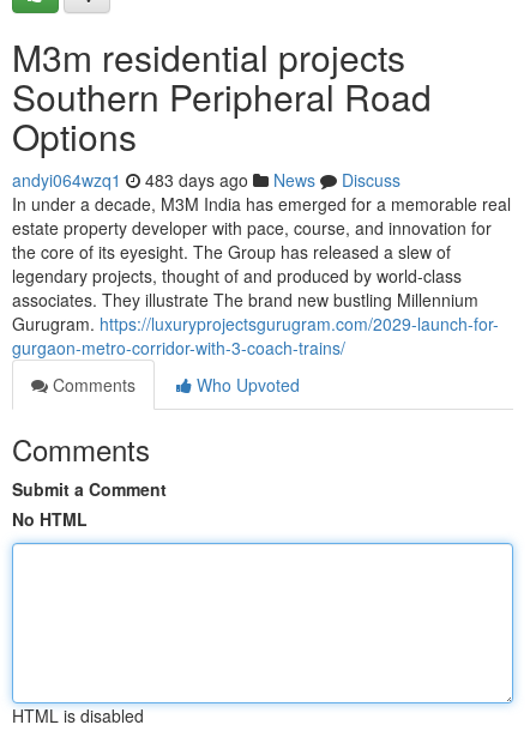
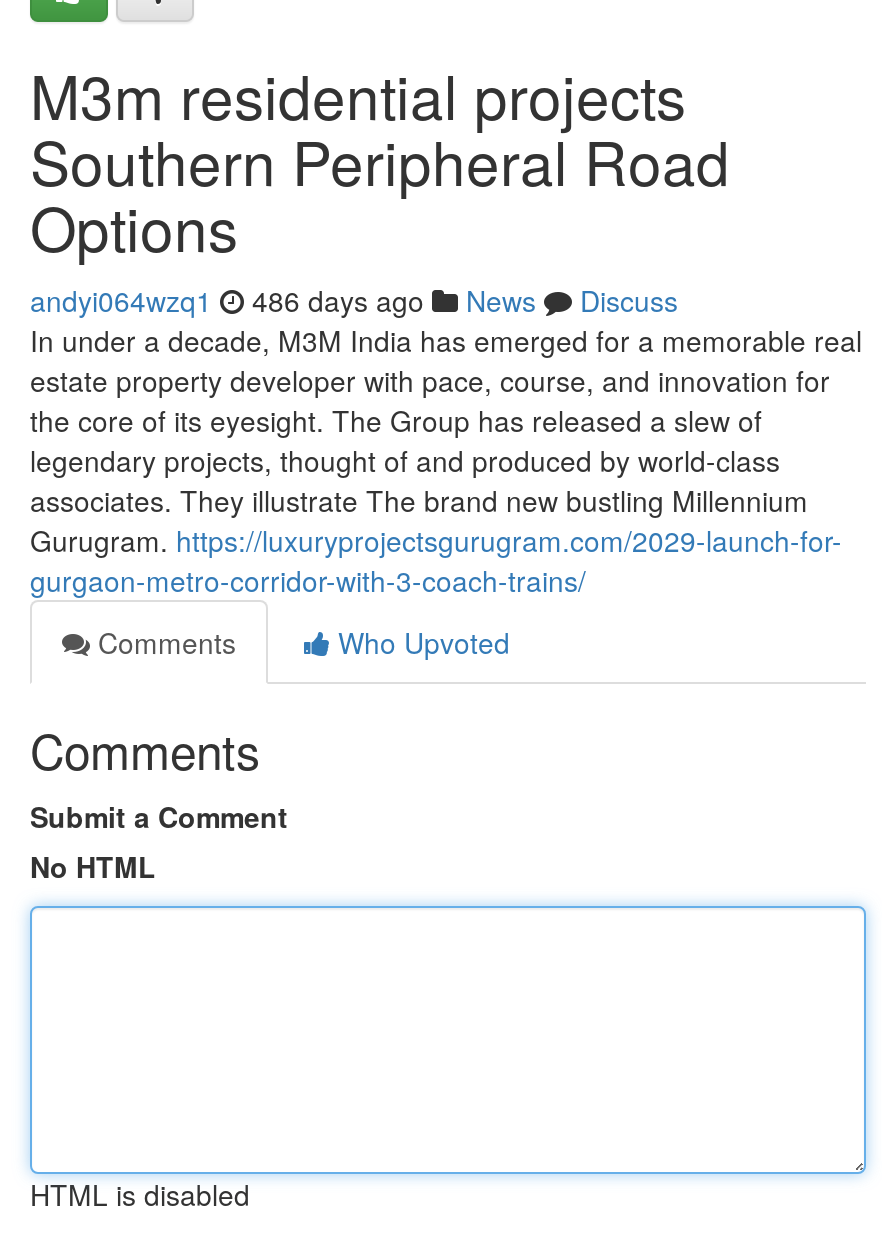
- andyi064wzq1 483 days ago News Discuss
+ andyi064wzq1 486 days ago News Discuss
